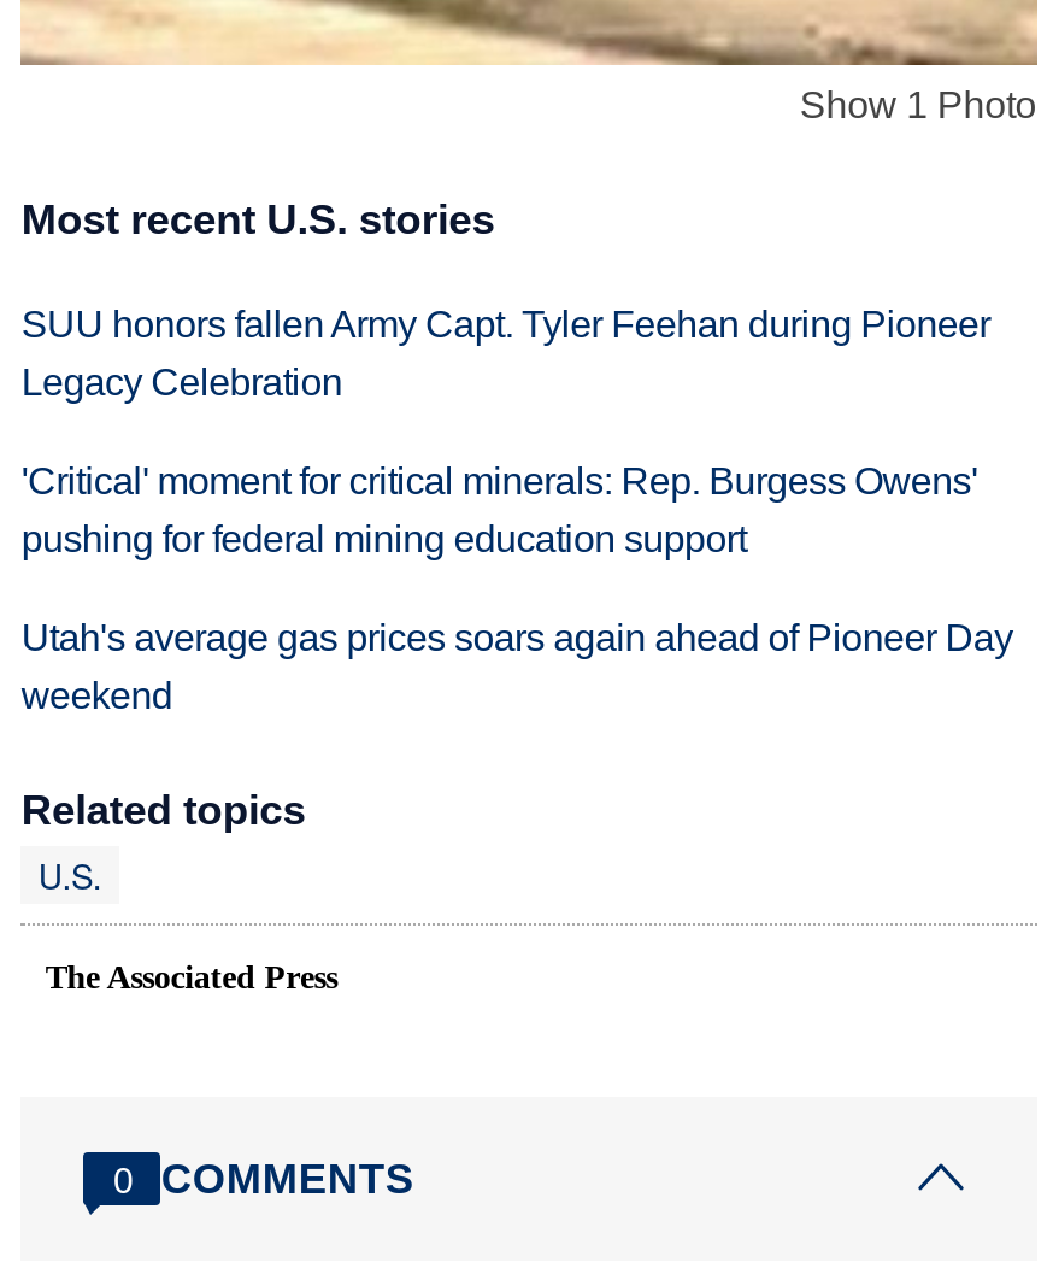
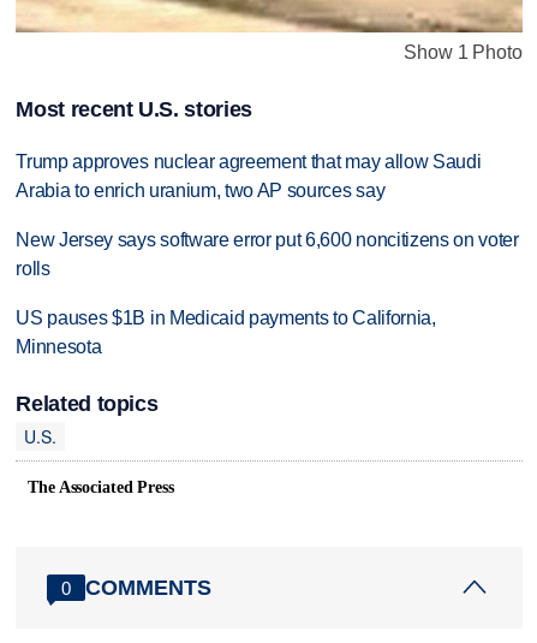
- SUU honors fallen Army Capt. Tyler Feehan during Pioneer
- Legacy Celebration
+ Trump approves nuclear agreement that may allow Saudi
+ Arabia to enrich uranium, two AP sources say

- 'Critical' moment for critical minerals: Rep. Burgess Owens'
- pushing for federal mining education support
+ New Jersey says software error put 6,600 noncitizens on voter
+ rolls

- Utah's average gas prices soars again ahead of Pioneer Day
- weekend
+ US pauses $1B in Medicaid payments to California,
+ Minnesota
